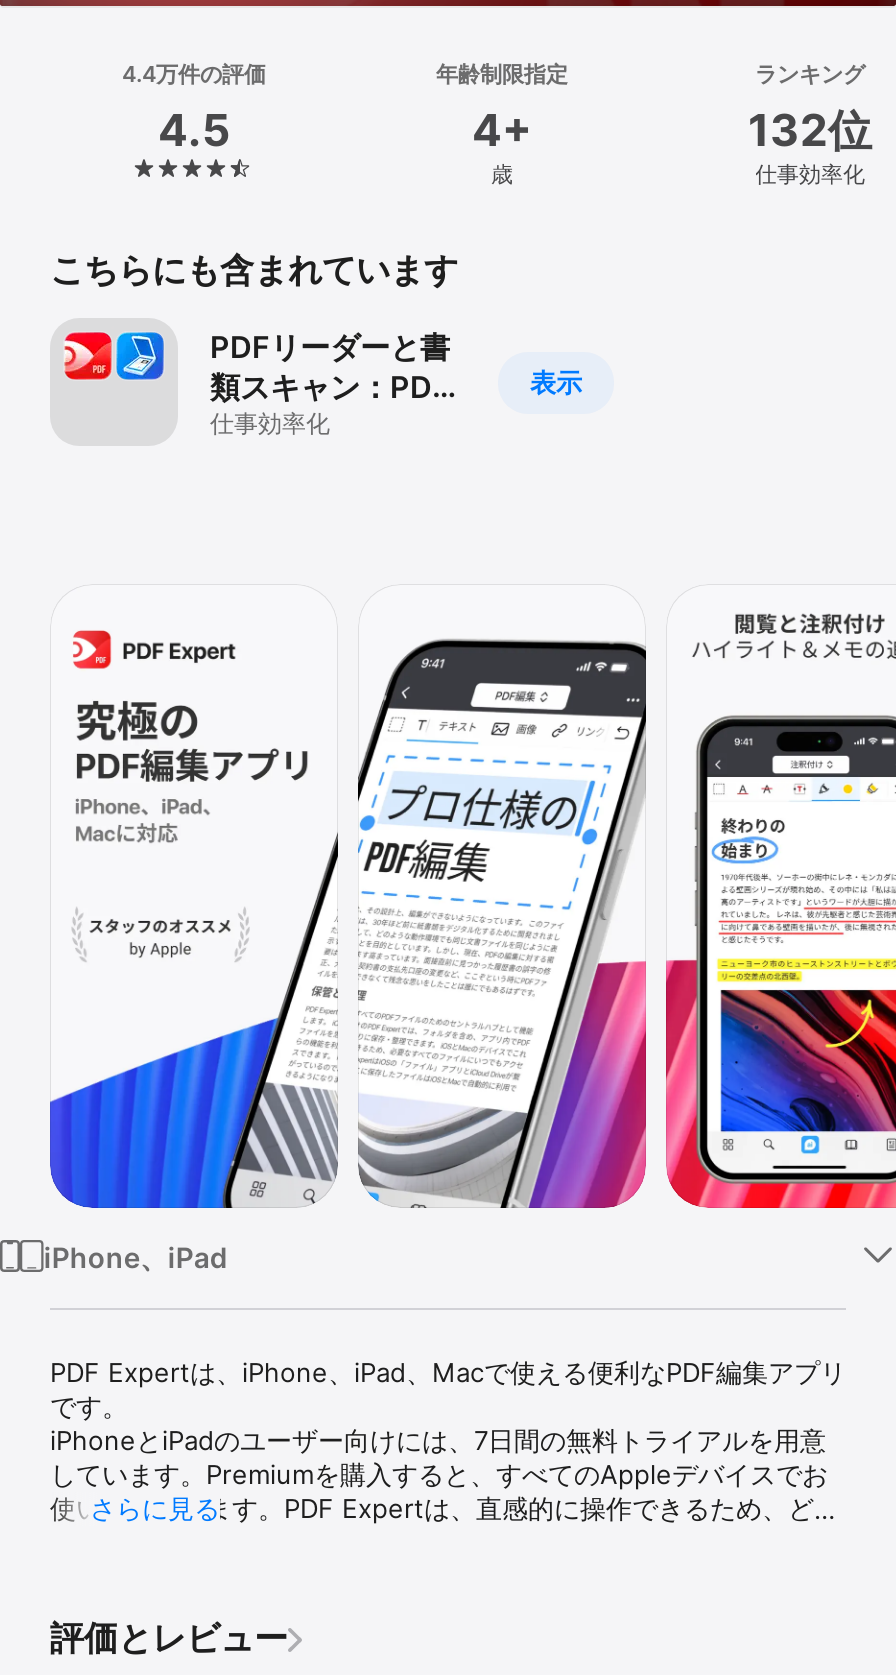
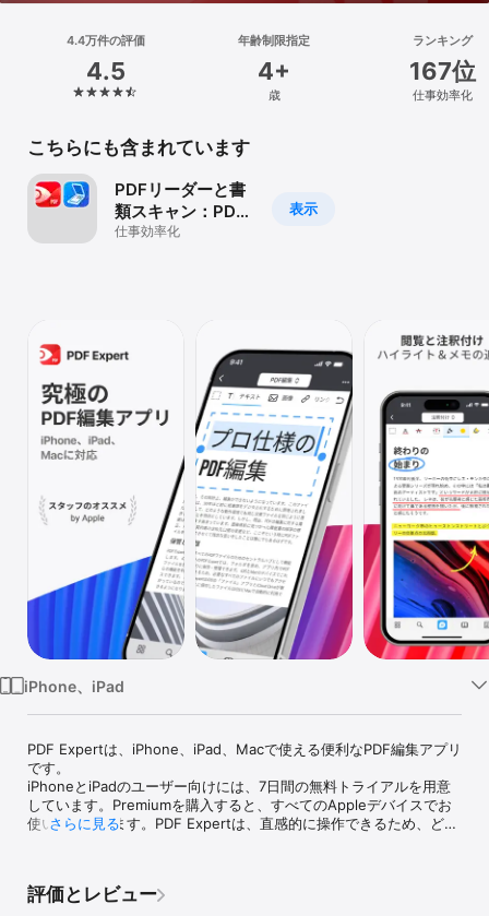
- 132位
+ 167位
